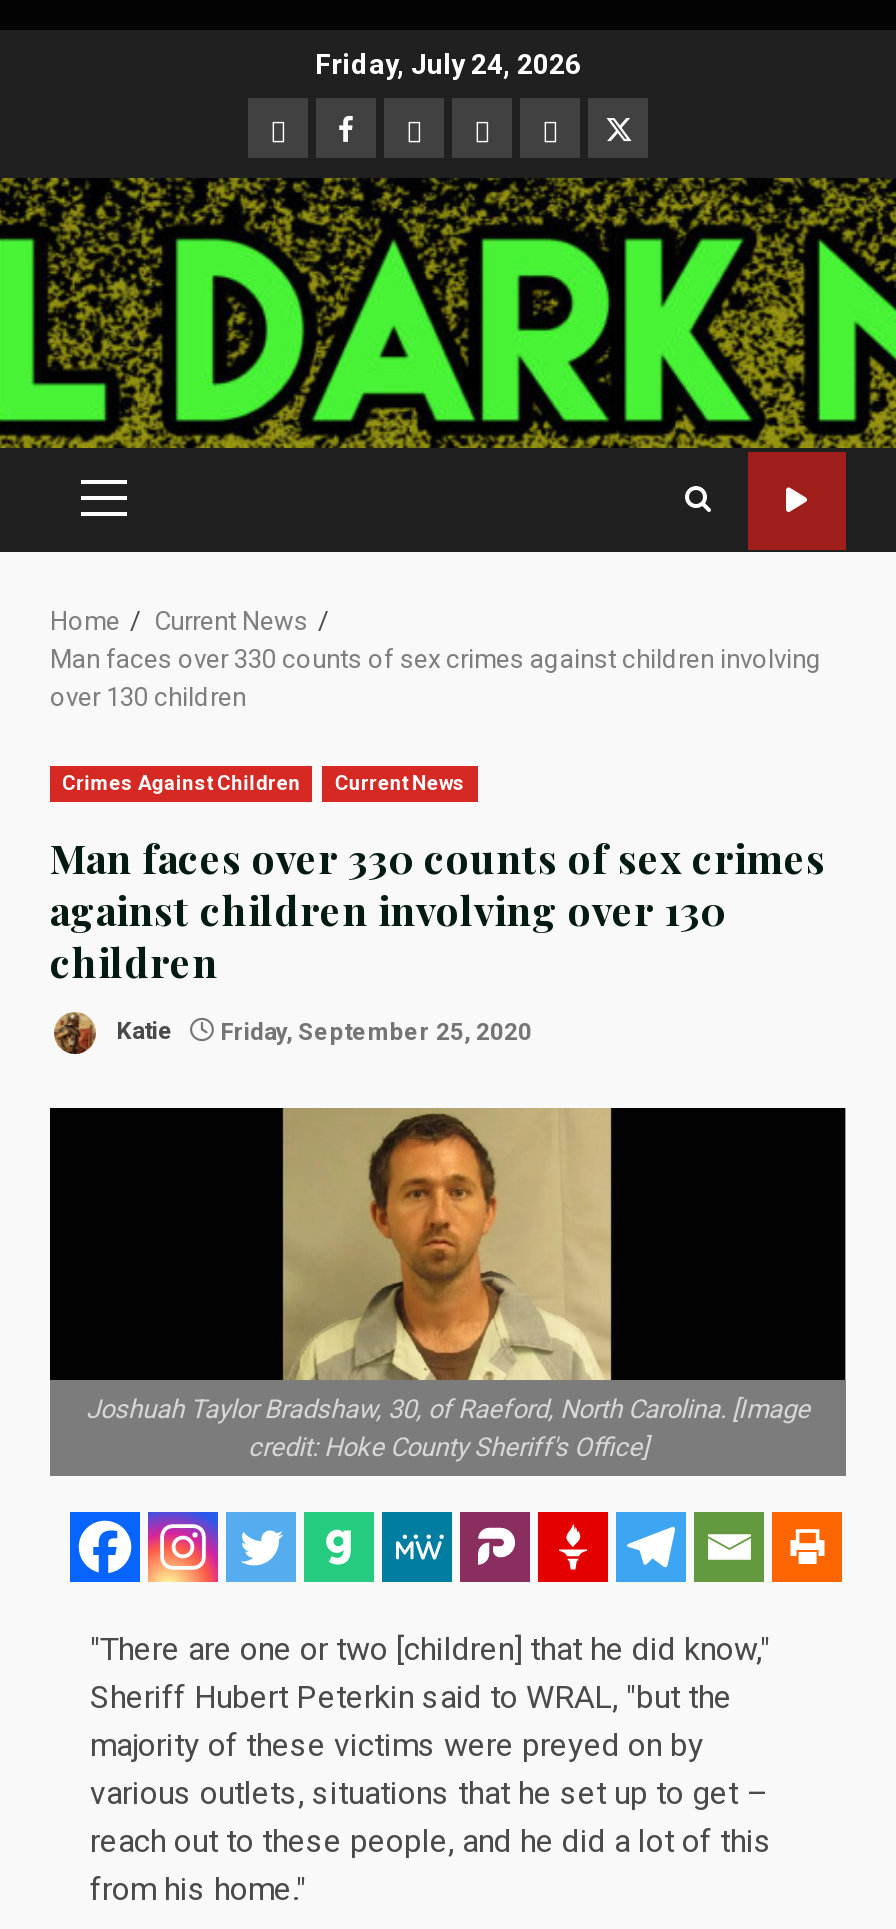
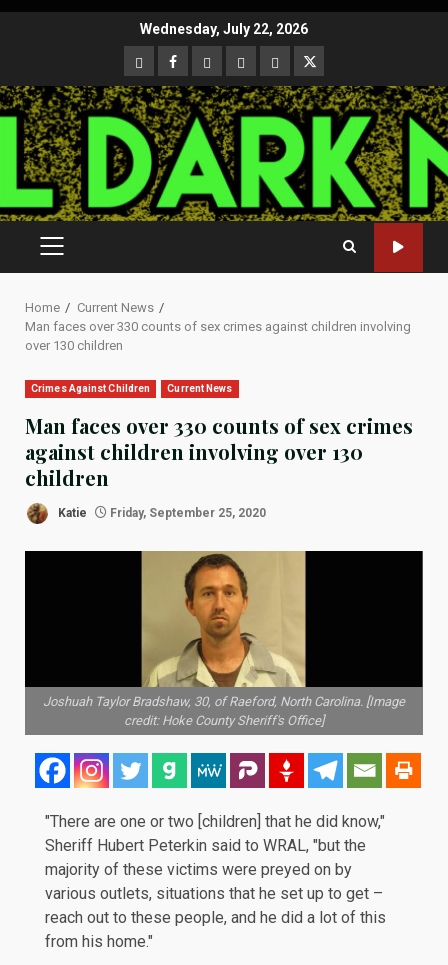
- Friday, July 24, 2026
+ Wednesday, July 22, 2026
